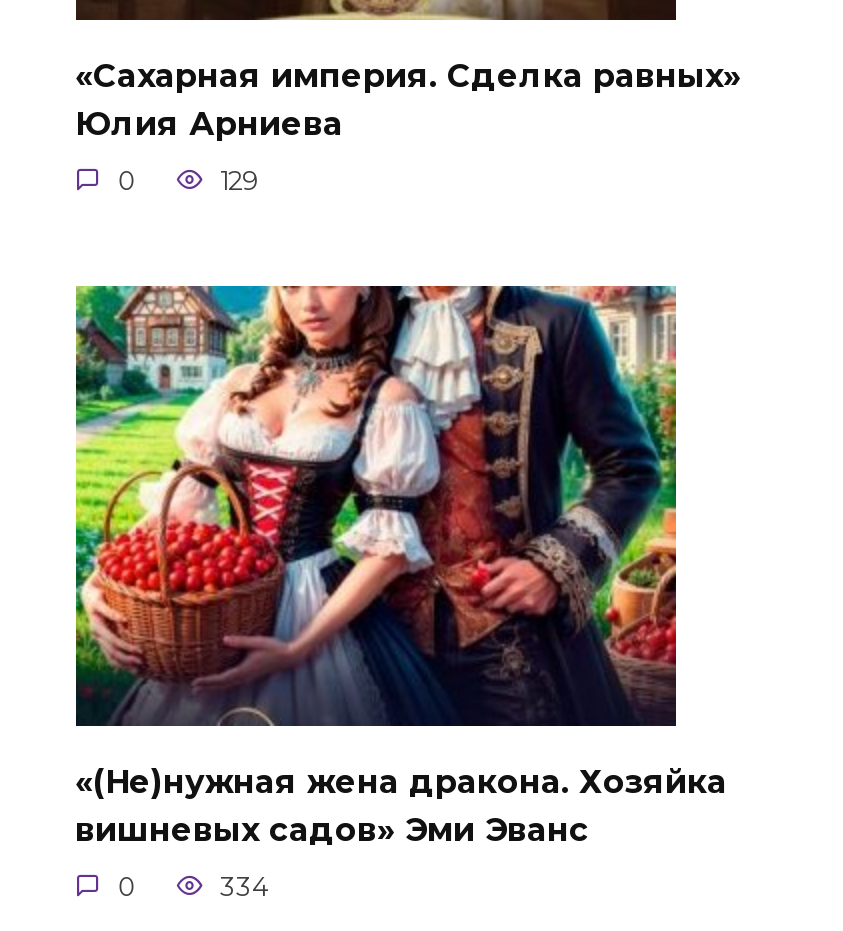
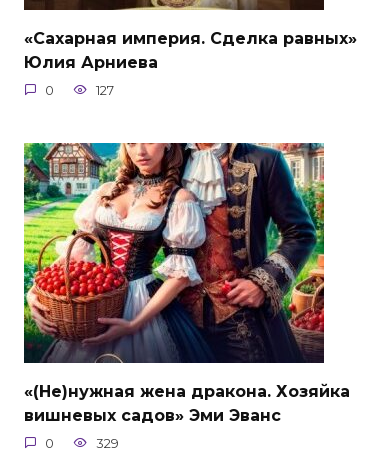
- 129
+ 127

- 334
+ 329
